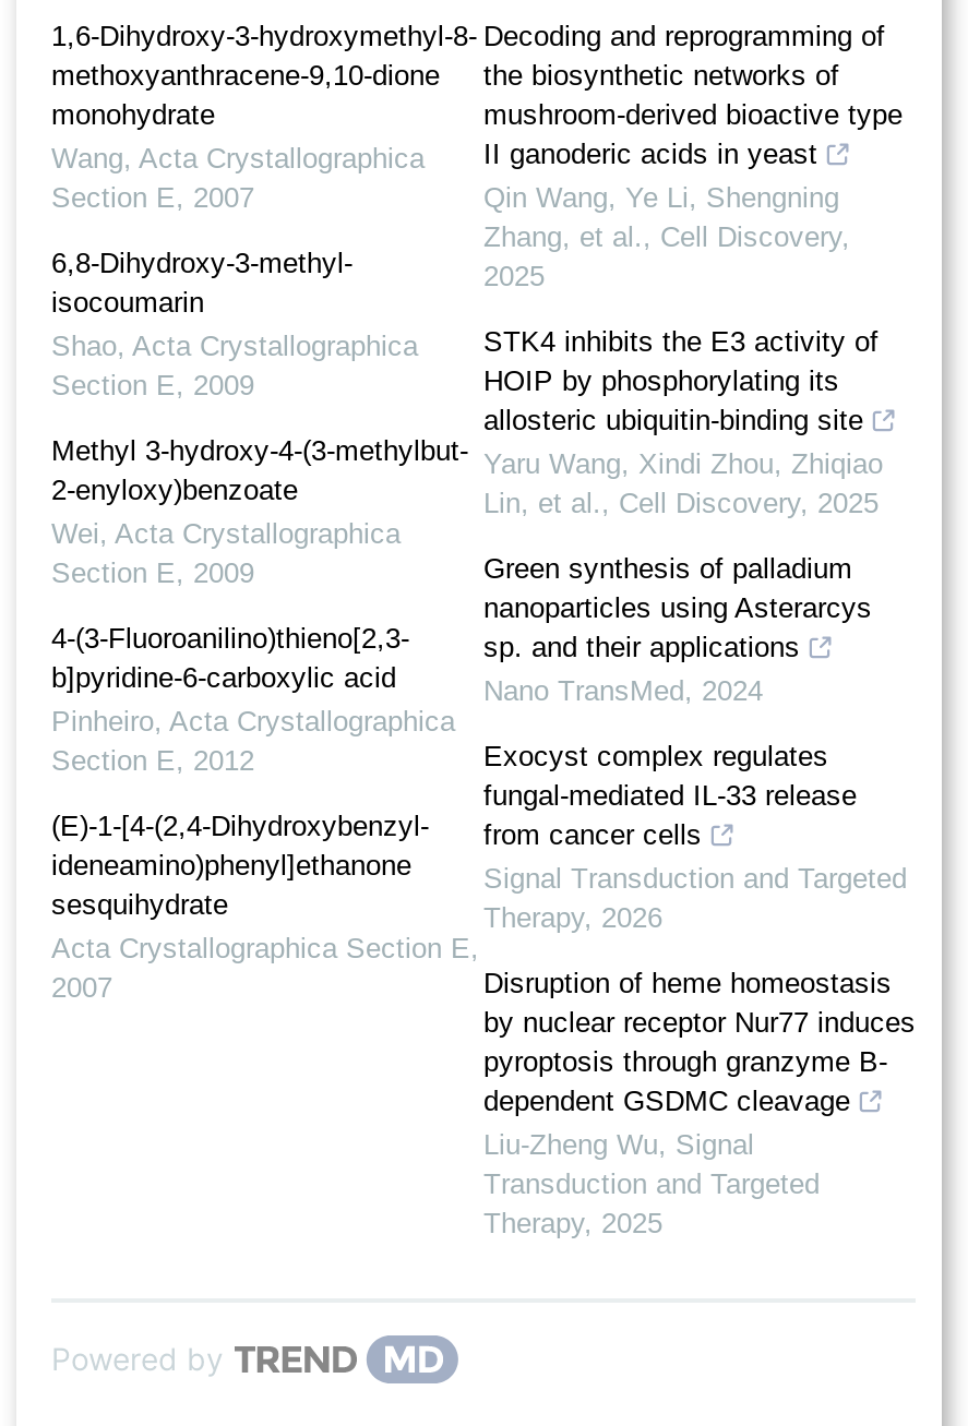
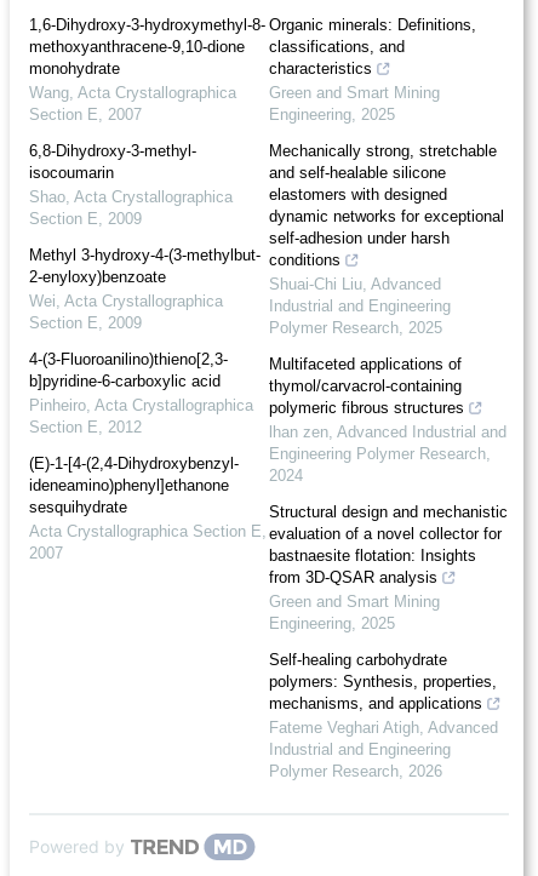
- Decoding and reprogramming of
- the biosynthetic networks of
- mushroom-derived bioactive type
- II ganoderic acids in yeast
- Qin Wang, Ye Li, Shengning
- Zhang, et al., Cell Discovery,
- 2025
+ Organic minerals: Definitions,
+ classifications, and
+ characteristics
+ Green and Smart Mining
+ Engineering, 2025

- STK4 inhibits the E3 activity of
- HOIP by phosphorylating its
- allosteric ubiquitin-binding site
- Yaru Wang, Xindi Zhou, Zhiqiao
- Lin, et al., Cell Discovery, 2025
+ Mechanically strong, stretchable
+ and self-healable silicone
+ elastomers with designed
+ dynamic networks for exceptional
+ self-adhesion under harsh
+ conditions
+ Shuai-Chi Liu, Advanced
+ Industrial and Engineering
+ Polymer Research, 2025

- Green synthesis of palladium
- nanoparticles using Asterarcys
- sp. and their applications
- Nano TransMed, 2024
+ Multifaceted applications of
+ thymol/carvacrol-containing
+ polymeric fibrous structures
+ lhan zen, Advanced Industrial and
+ Engineering Polymer Research,
+ 2024

- Exocyst complex regulates
- fungal-mediated IL-33 release
- from cancer cells
- Signal Transduction and Targeted
- Therapy, 2026
+ Structural design and mechanistic
+ evaluation of a novel collector for
+ bastnaesite flotation: Insights
+ from 3D-QSAR analysis
+ Green and Smart Mining
+ Engineering, 2025

- Disruption of heme homeostasis
- by nuclear receptor Nur77 induces
- pyroptosis through granzyme B-
- dependent GSDMC cleavage
- Liu-Zheng Wu, Signal
- Transduction and Targeted
- Therapy, 2025
+ Self-healing carbohydrate
+ polymers: Synthesis, properties,
+ mechanisms, and applications
+ Fateme Veghari Atigh, Advanced
+ Industrial and Engineering
+ Polymer Research, 2026
